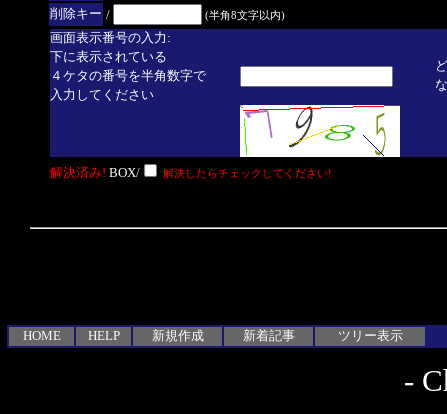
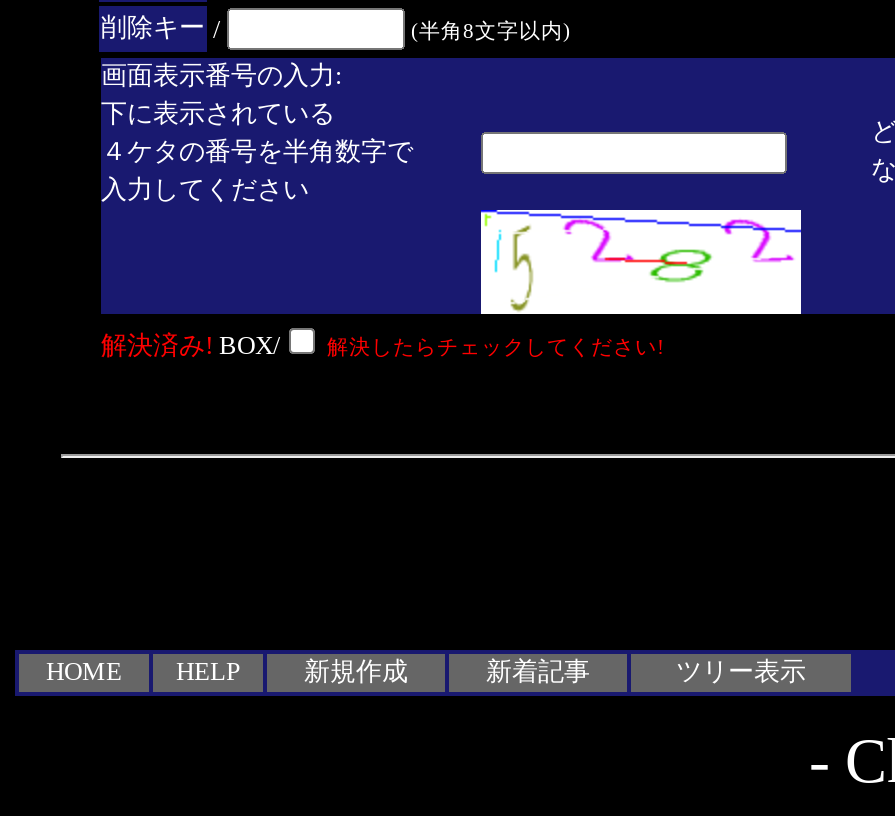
- [image]
+ [image]
